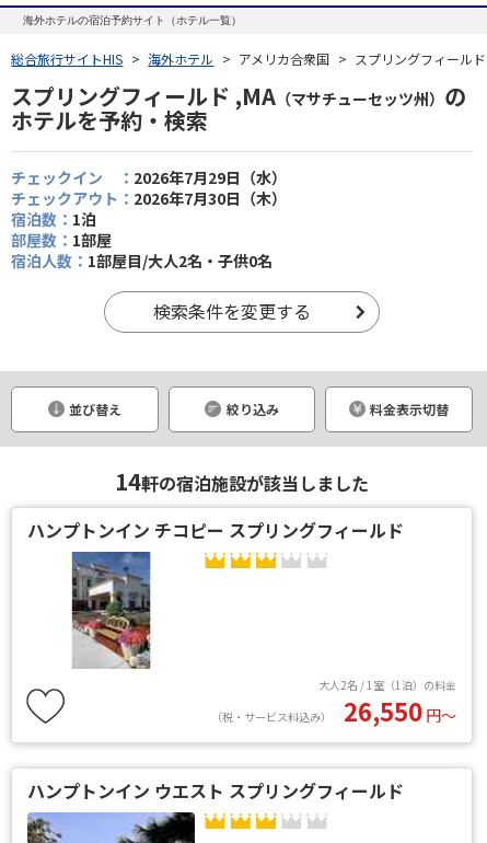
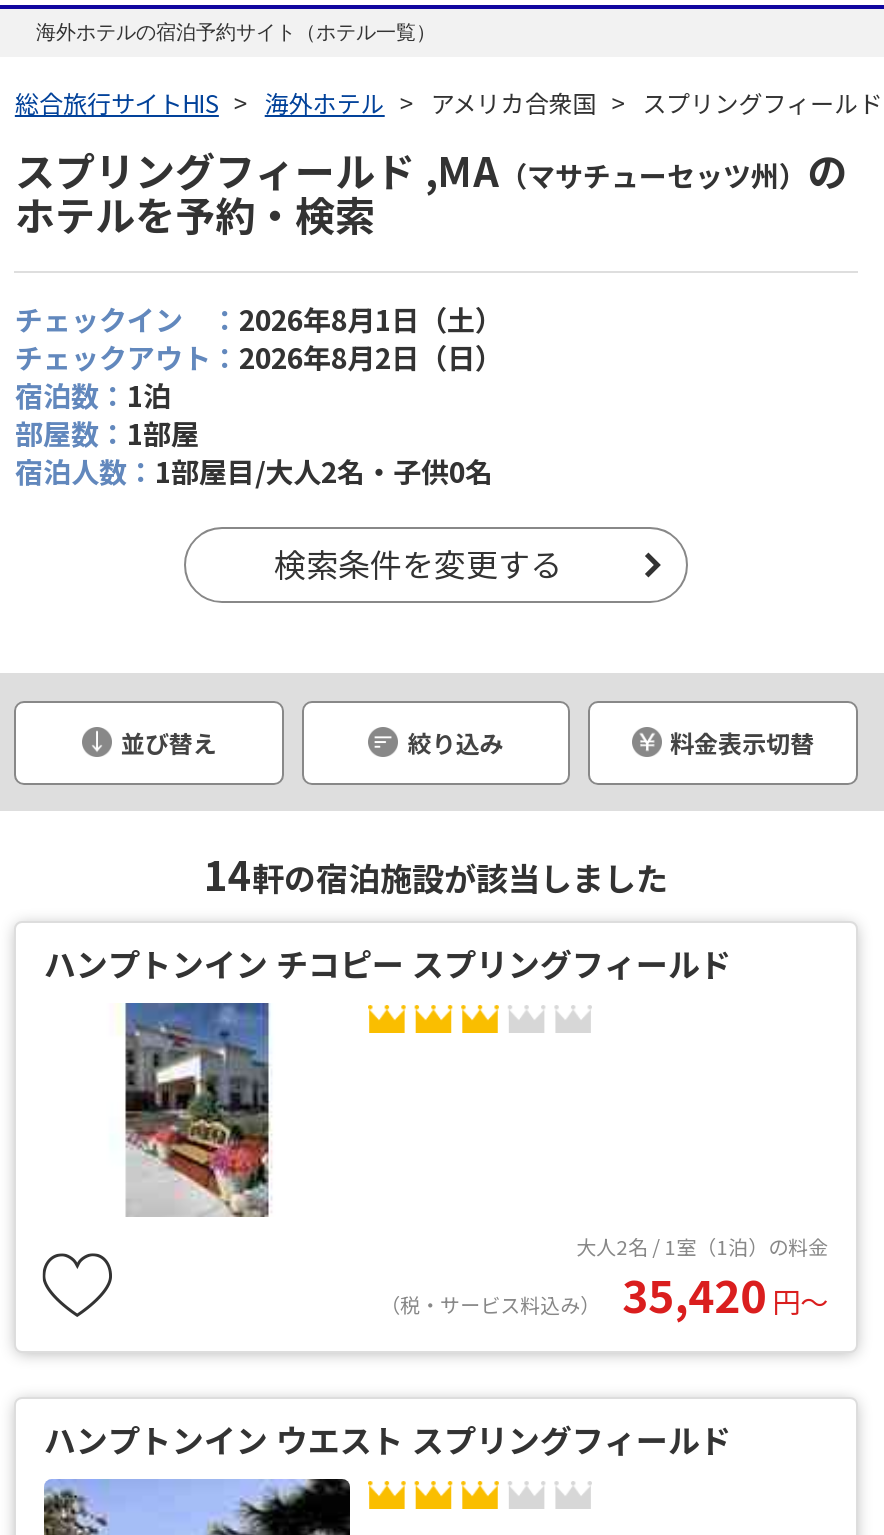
- チェックイン ：2026年7月29日（水）
+ チェックイン ：2026年8月1日（土）

- チェックアウト：2026年7月30日（木）
+ チェックアウト：2026年8月2日（日）

- （税・サービス料込み） 26,550 円〜
+ （税・サービス料込み） 35,420 円〜
